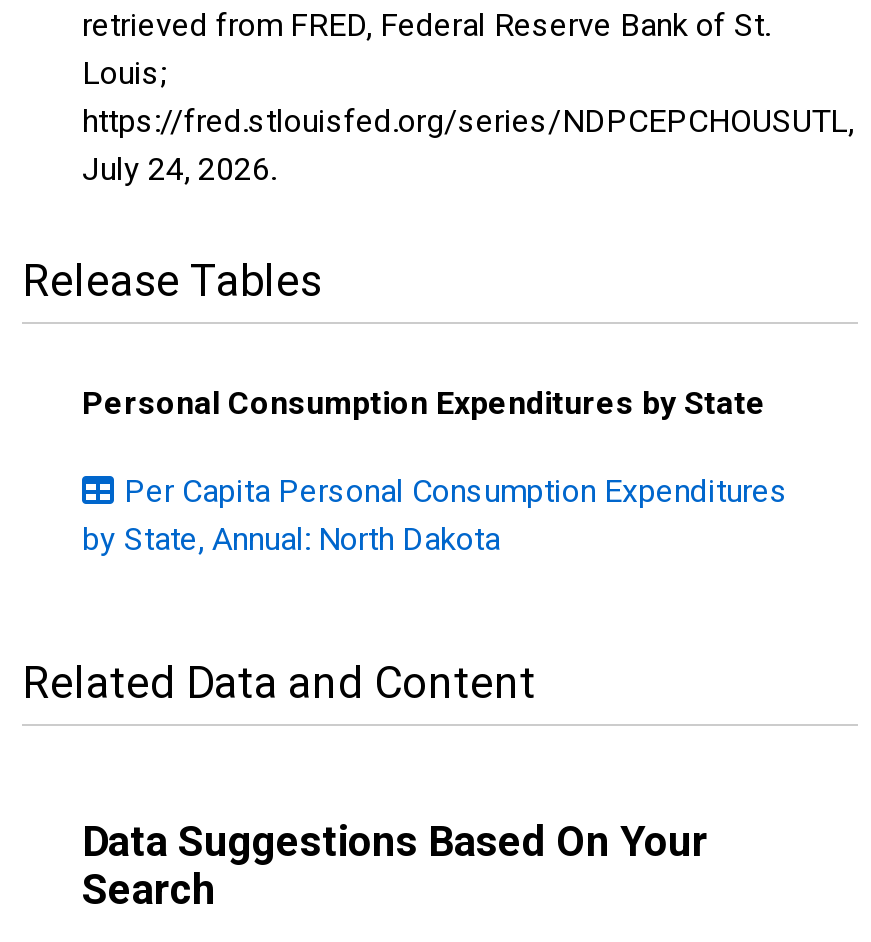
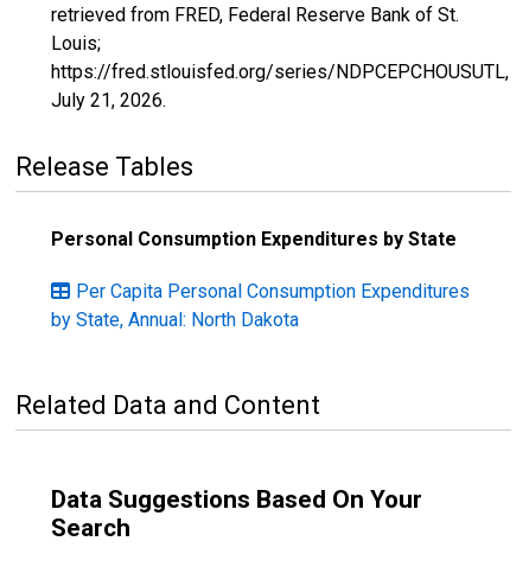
- July 24, 2026.
+ July 21, 2026.
